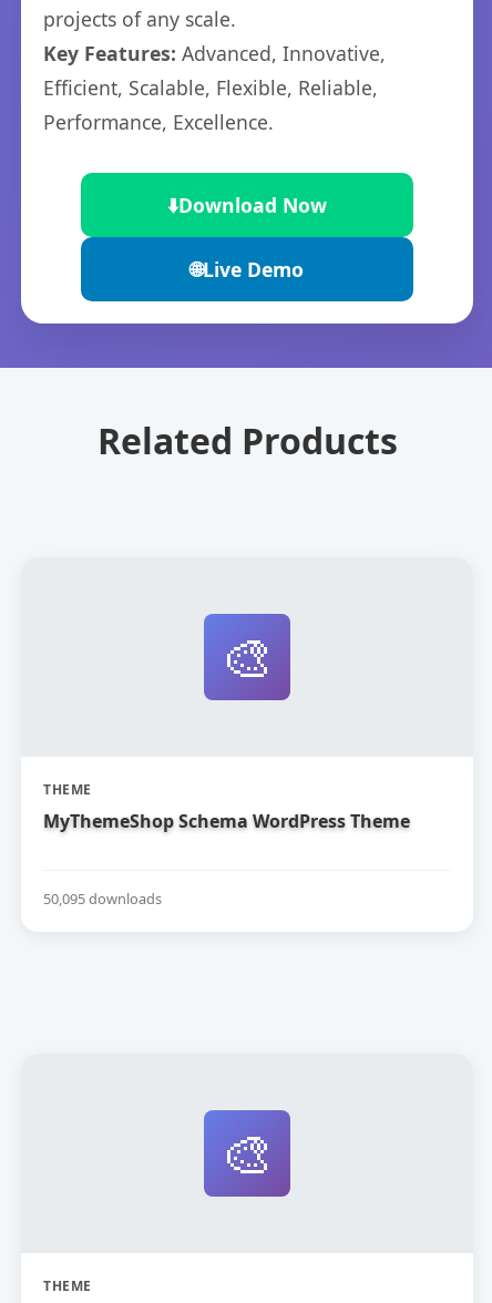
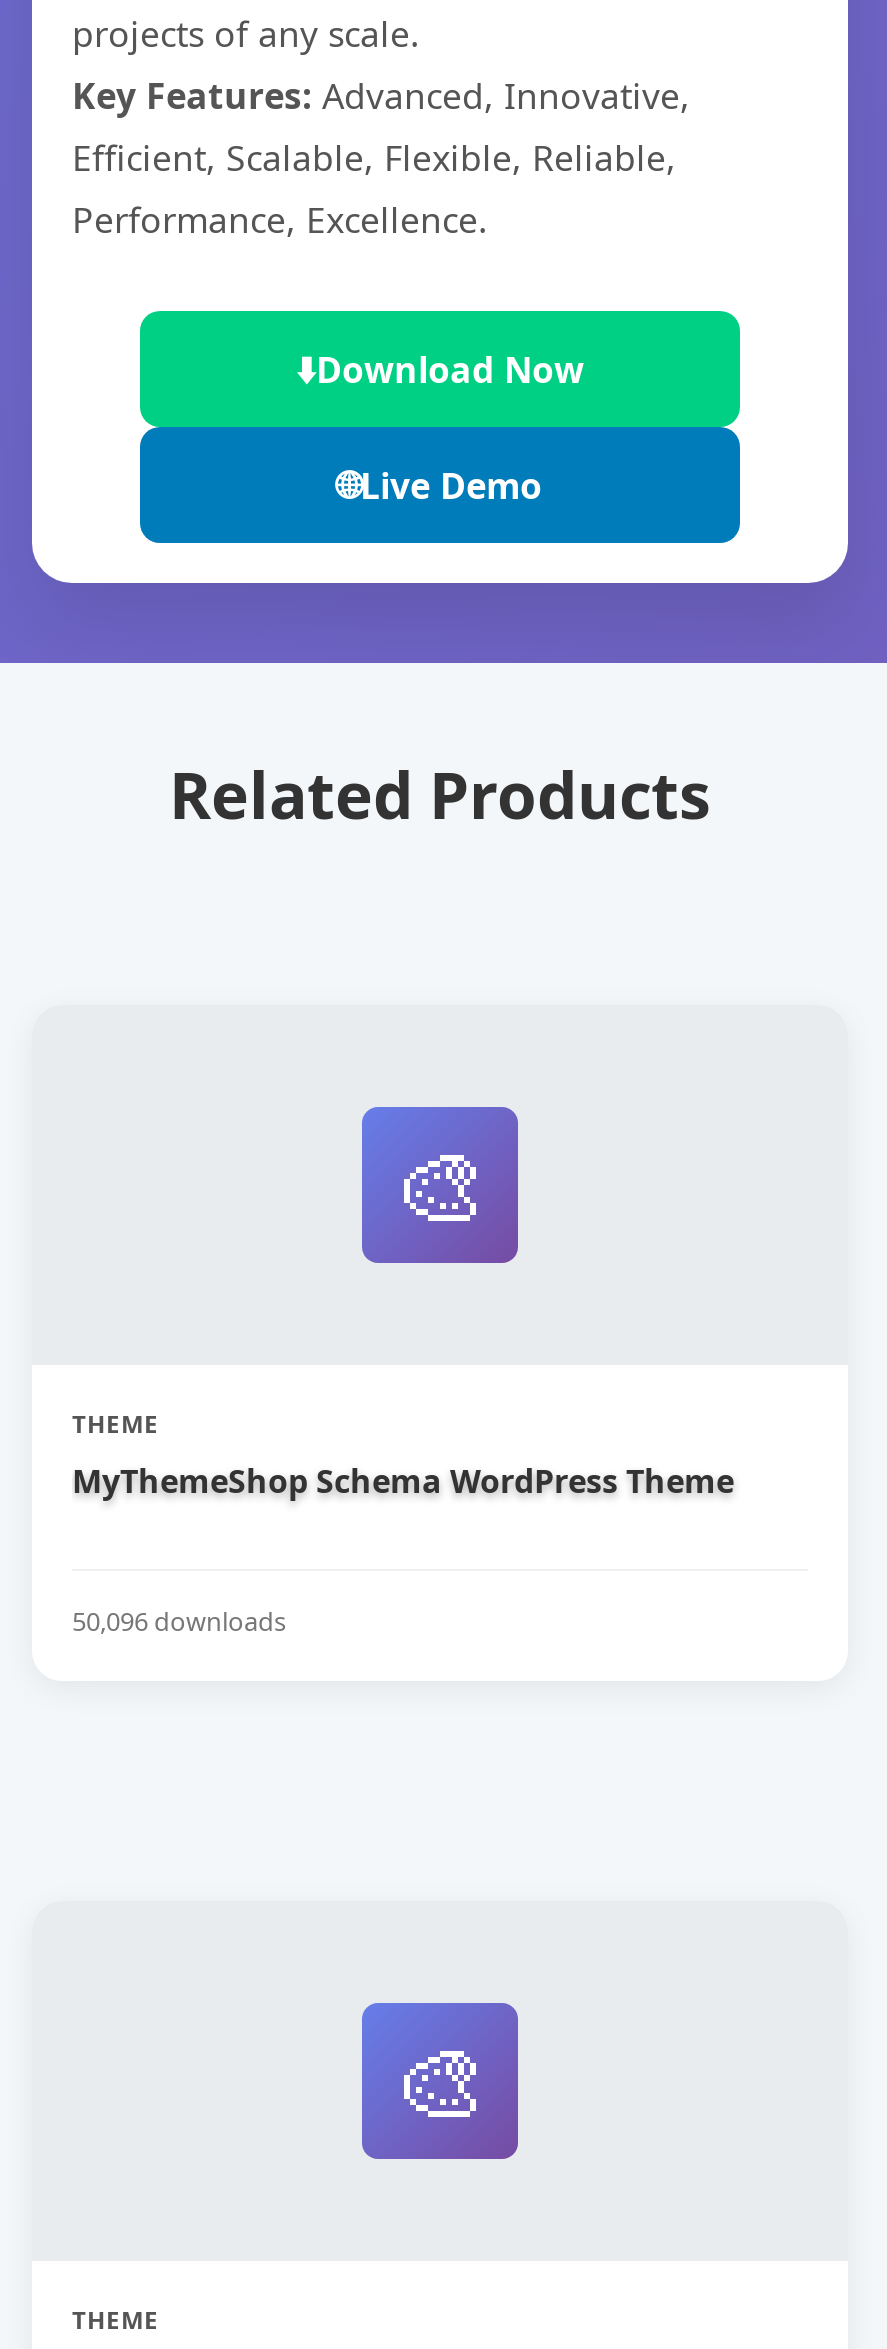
- 50,095 downloads
+ 50,096 downloads
